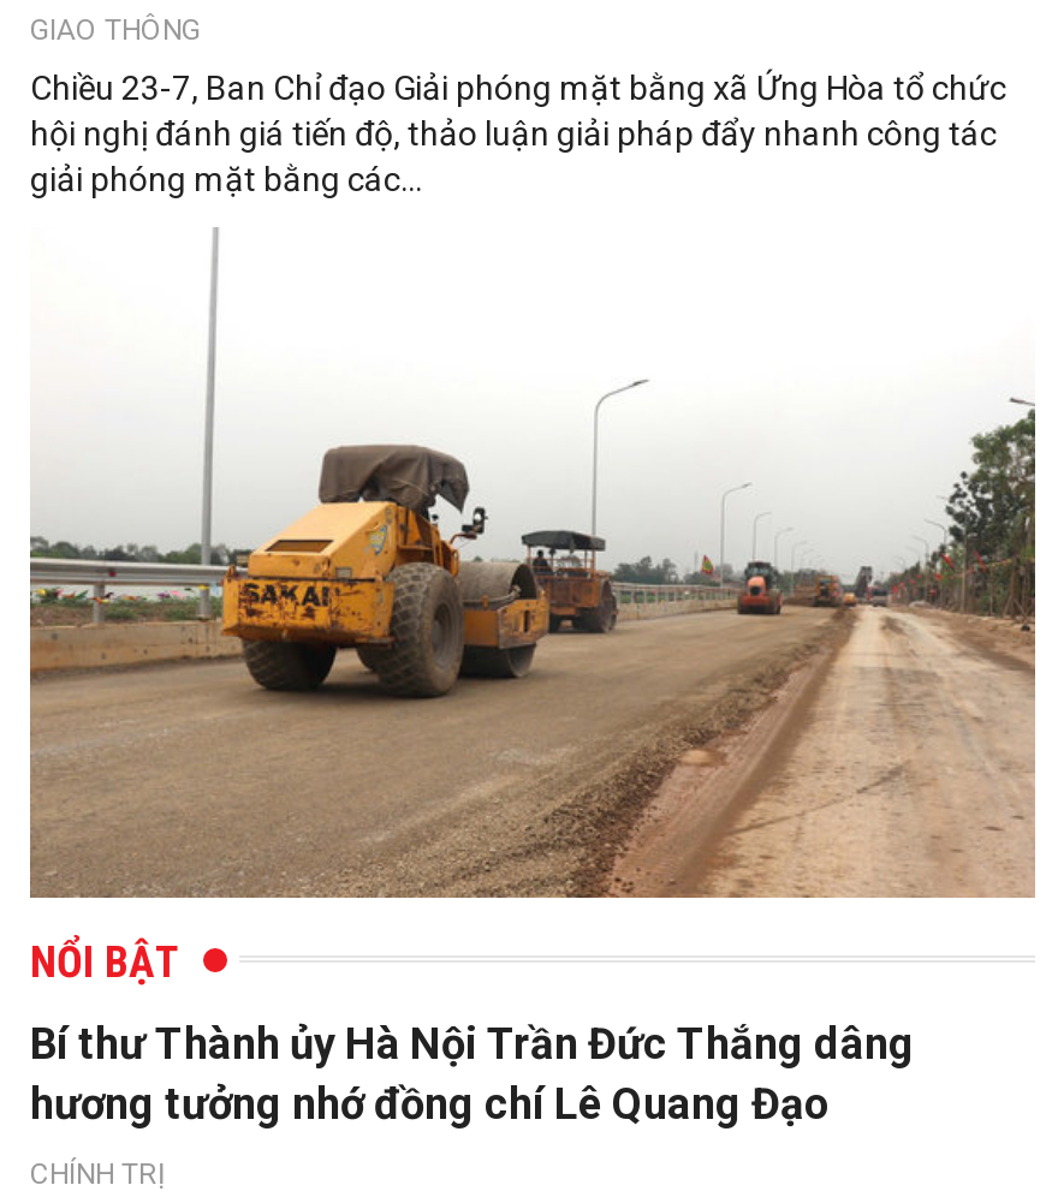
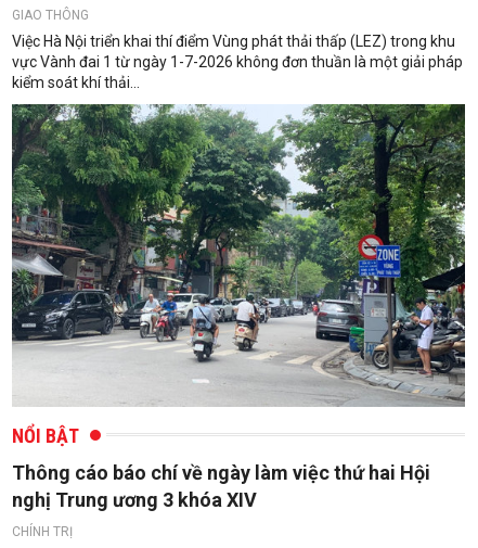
- Chiều 23-7, Ban Chỉ đạo Giải phóng mặt bằng xã Ứng Hòa tổ chức
- hội nghị đánh giá tiến độ, thảo luận giải pháp đẩy nhanh công tác
- giải phóng mặt bằng các...
+ Việc Hà Nội triển khai thí điểm Vùng phát thải thấp (LEZ) trong khu
+ vực Vành đai 1 từ ngày 1-7-2026 không đơn thuần là một giải pháp
+ kiểm soát khí thải...

- [image]
+ [image]

- Bí thư Thành ủy Hà Nội Trần Đức Thắng dâng
- hương tưởng nhớ đồng chí Lê Quang Đạo
+ Thông cáo báo chí về ngày làm việc thứ hai Hội
+ nghị Trung ương 3 khóa XIV
